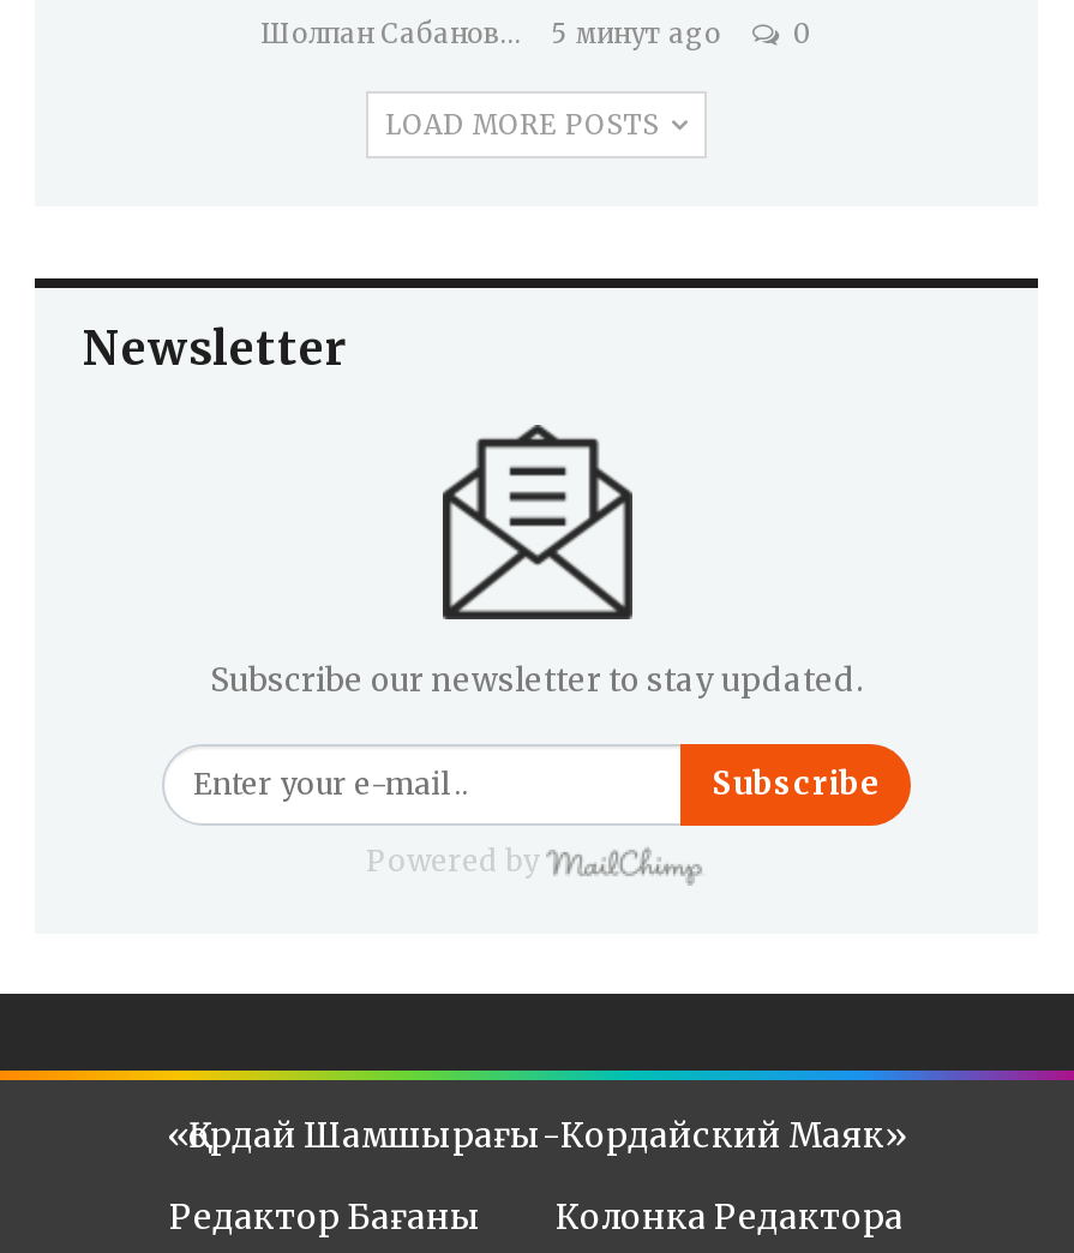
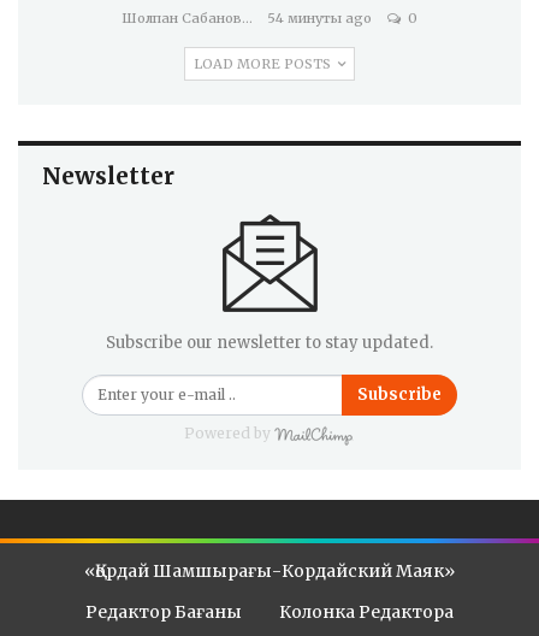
- 5 минут ago
+ 54 минуты ago
